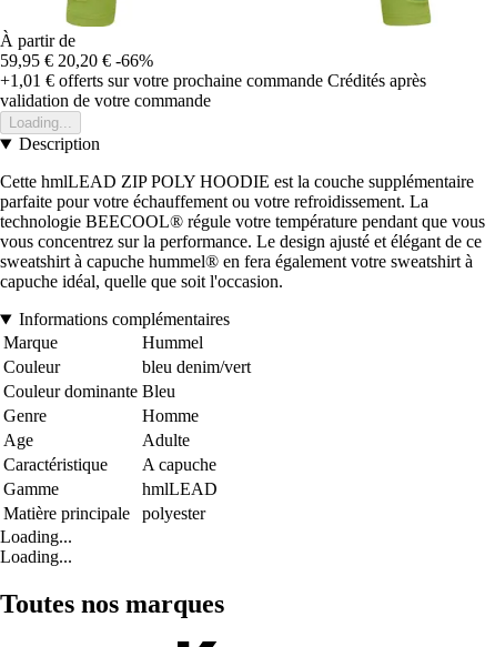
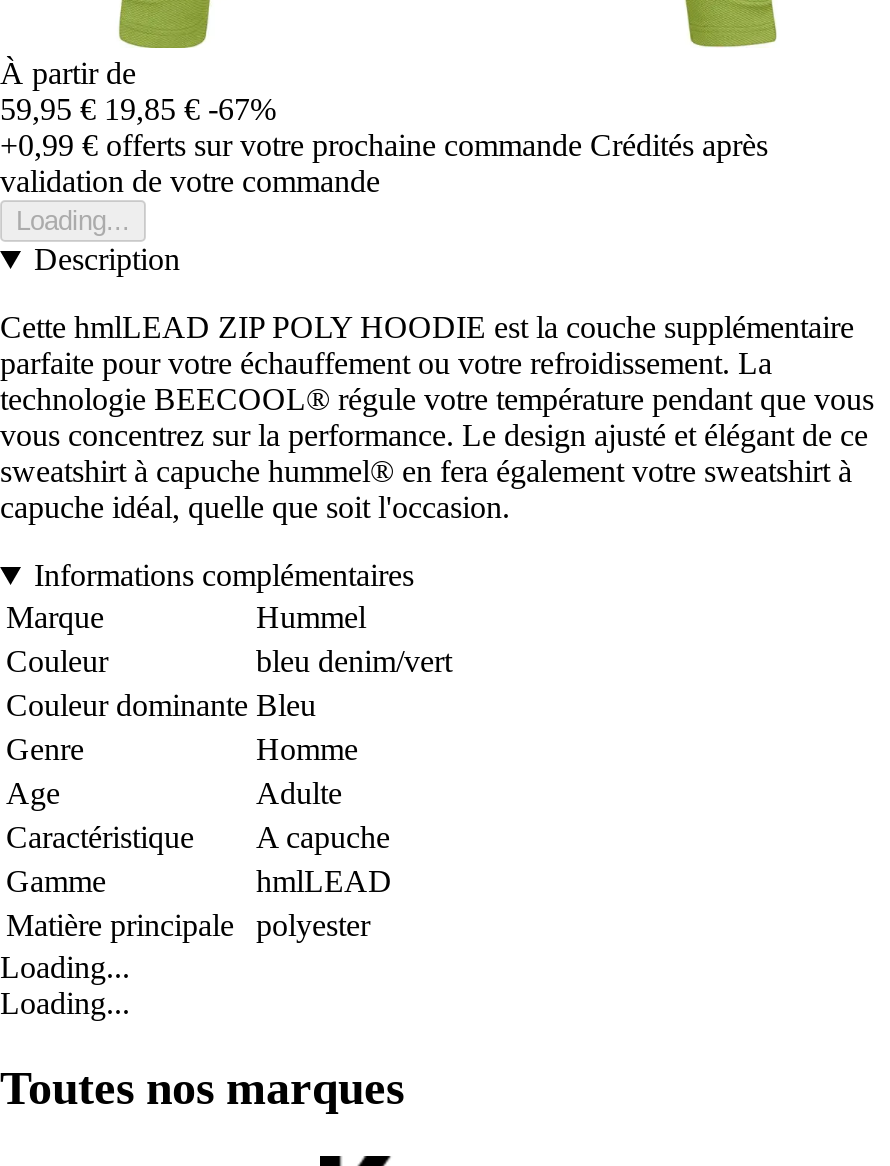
- 59,95 € 20,20 € -66%
+ 59,95 € 19,85 € -67%

- +1,01 €offerts sur votre prochaine commande Crédités après
+ +0,99 €offerts sur votre prochaine commande Crédités après
